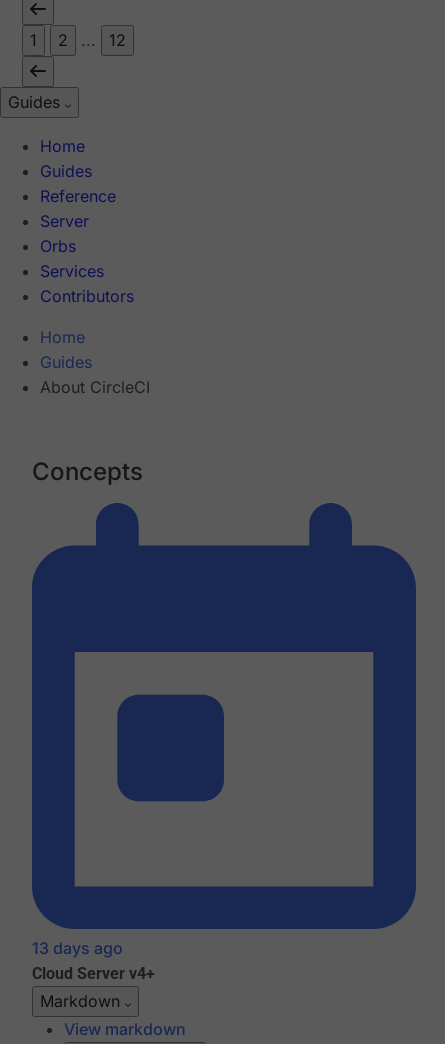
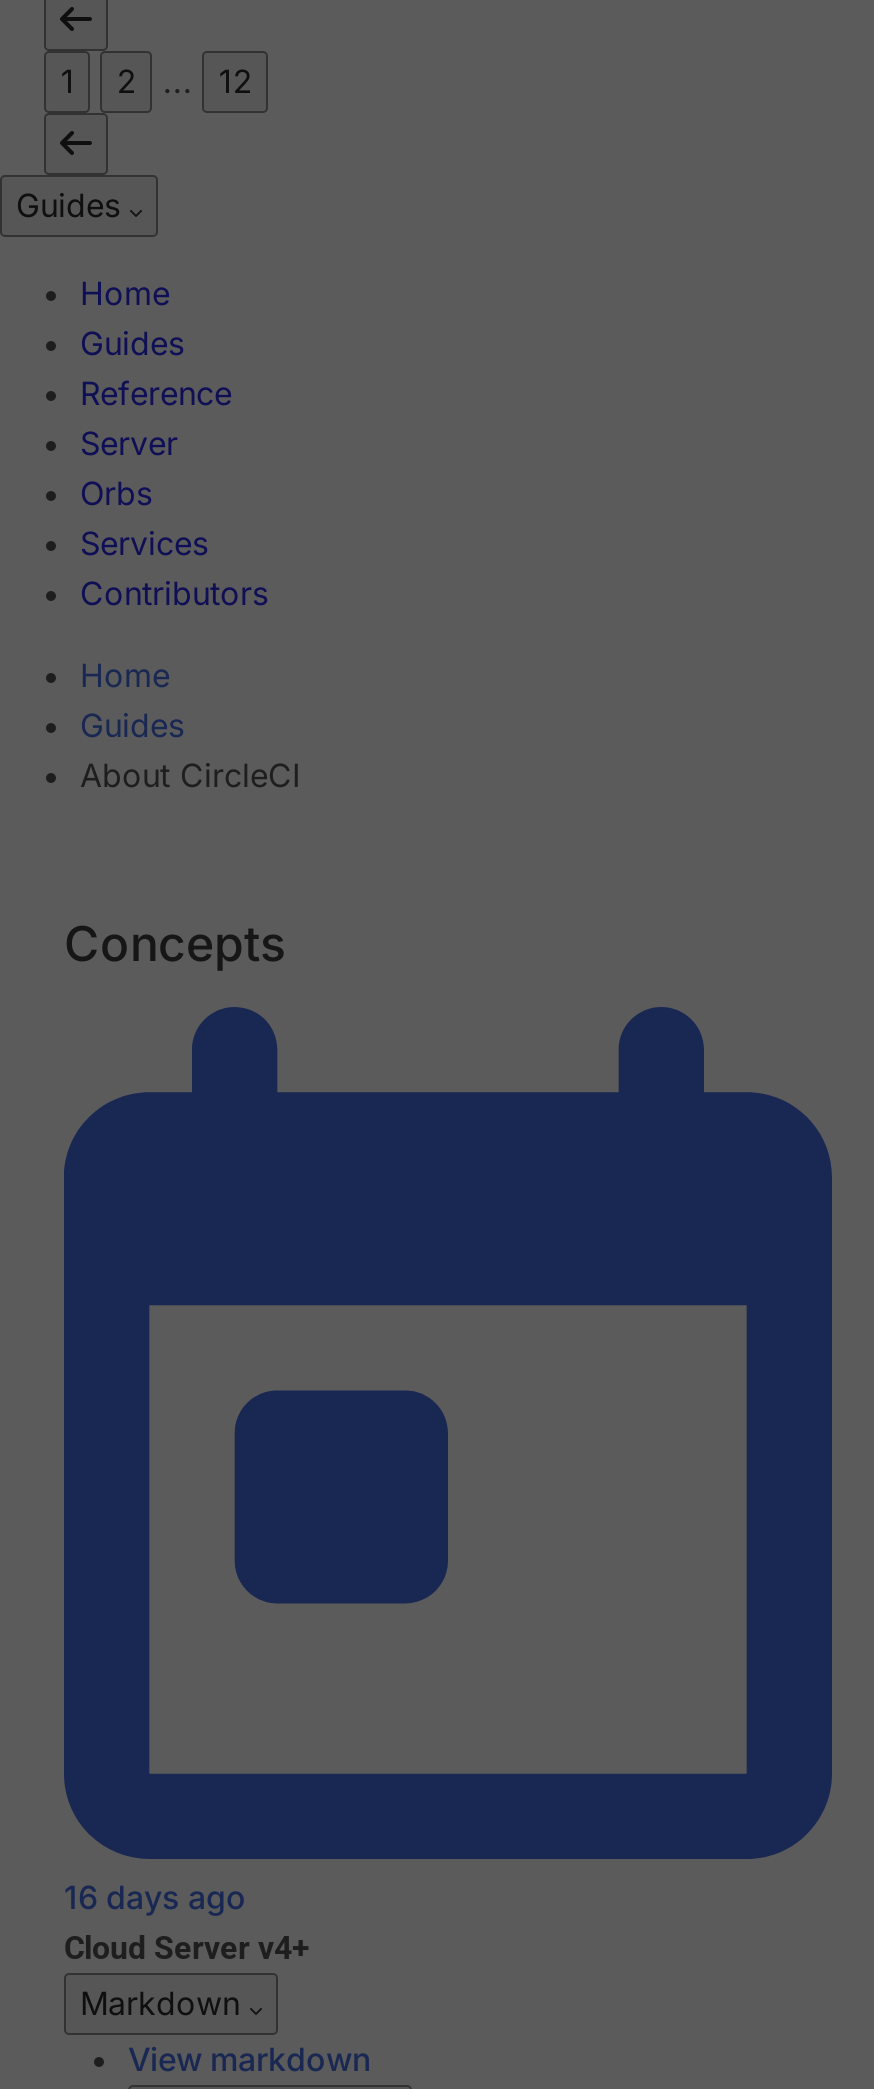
- 13 days ago
+ 16 days ago
